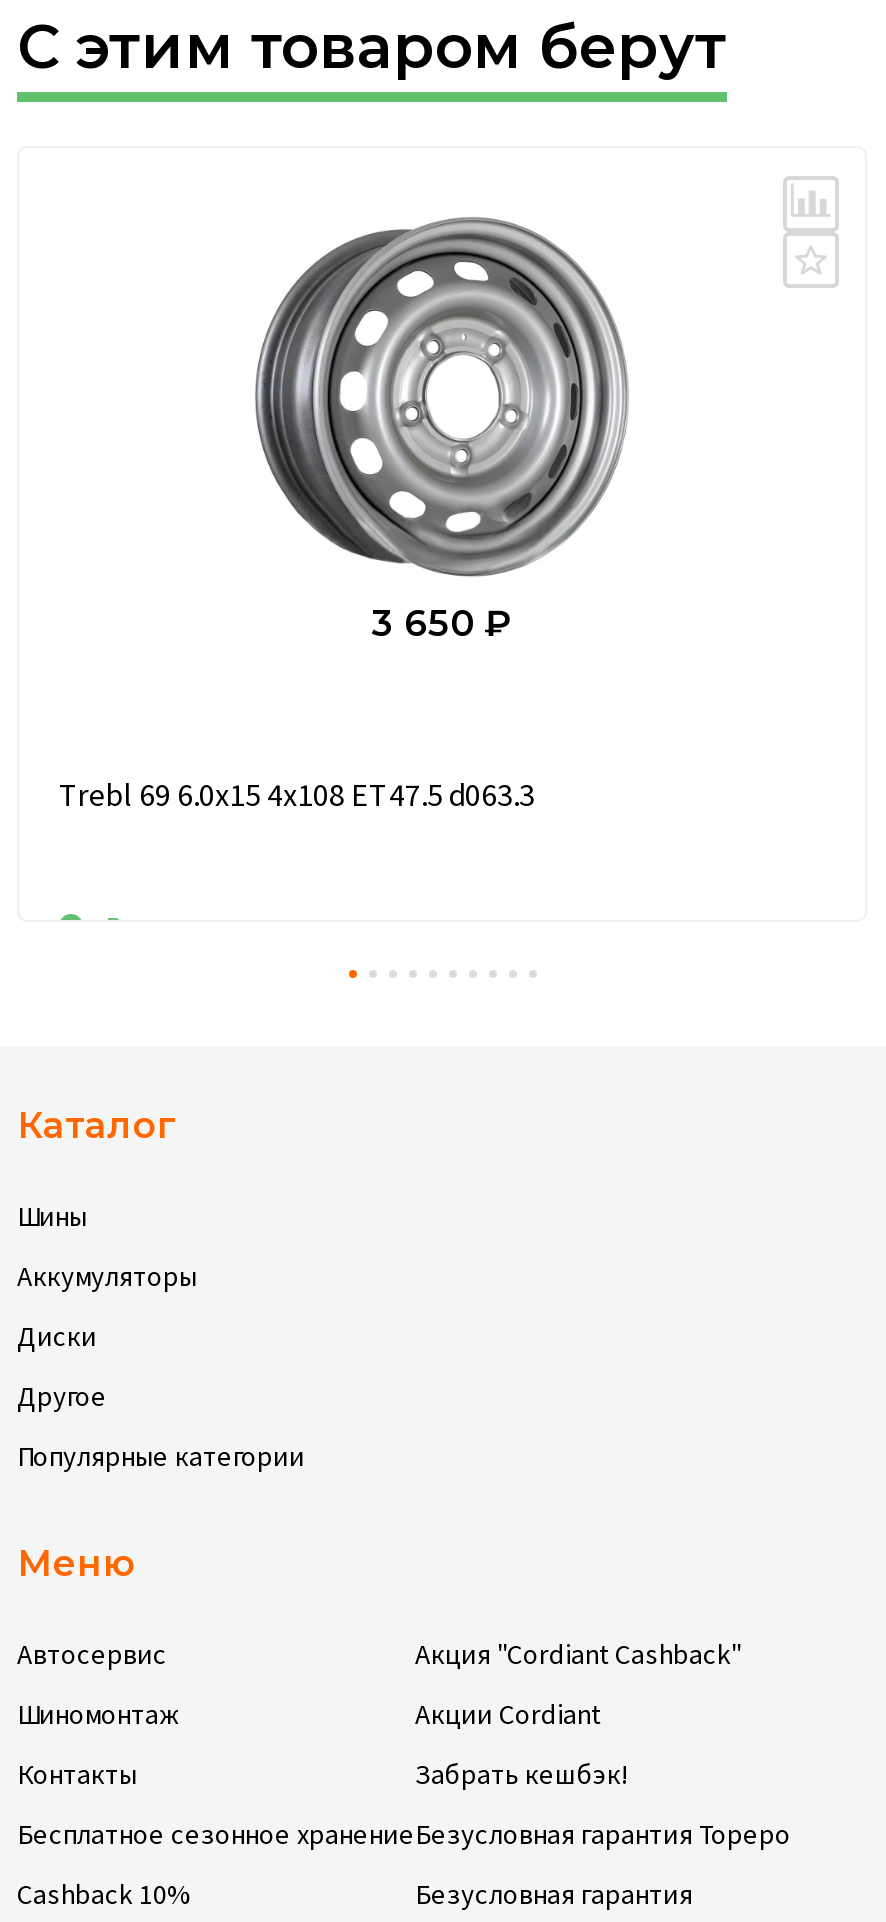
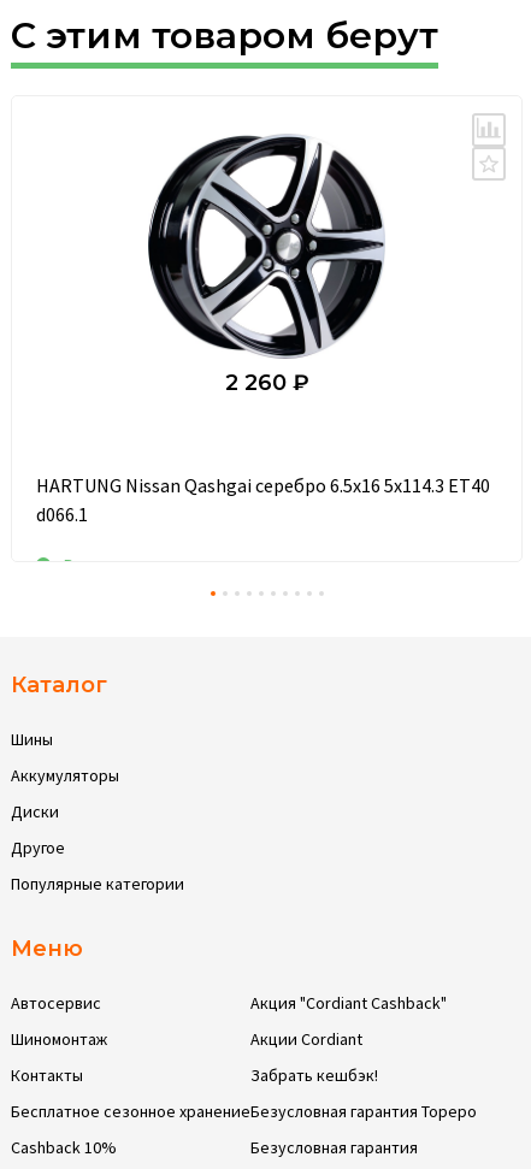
- [image]
- 3 650 ₽
+ [image]
+ 2 260 ₽

- Trebl 69 6.0x15 4x108 ET47.5 d063.3
+ HARTUNG Nissan Qashgai серебро 6.5x16 5x114.3 ET40
+ d066.1
